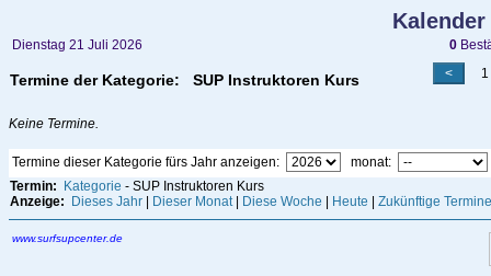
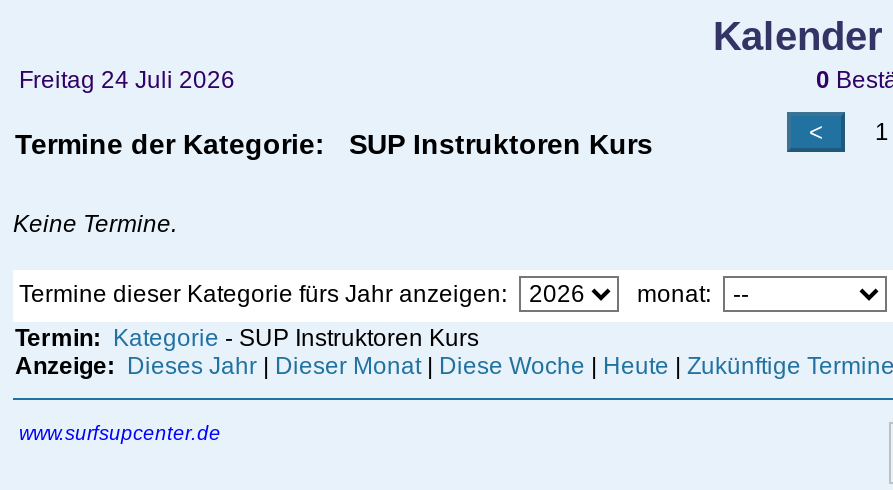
- Dienstag 21 Juli 2026
+ Freitag 24 Juli 2026
